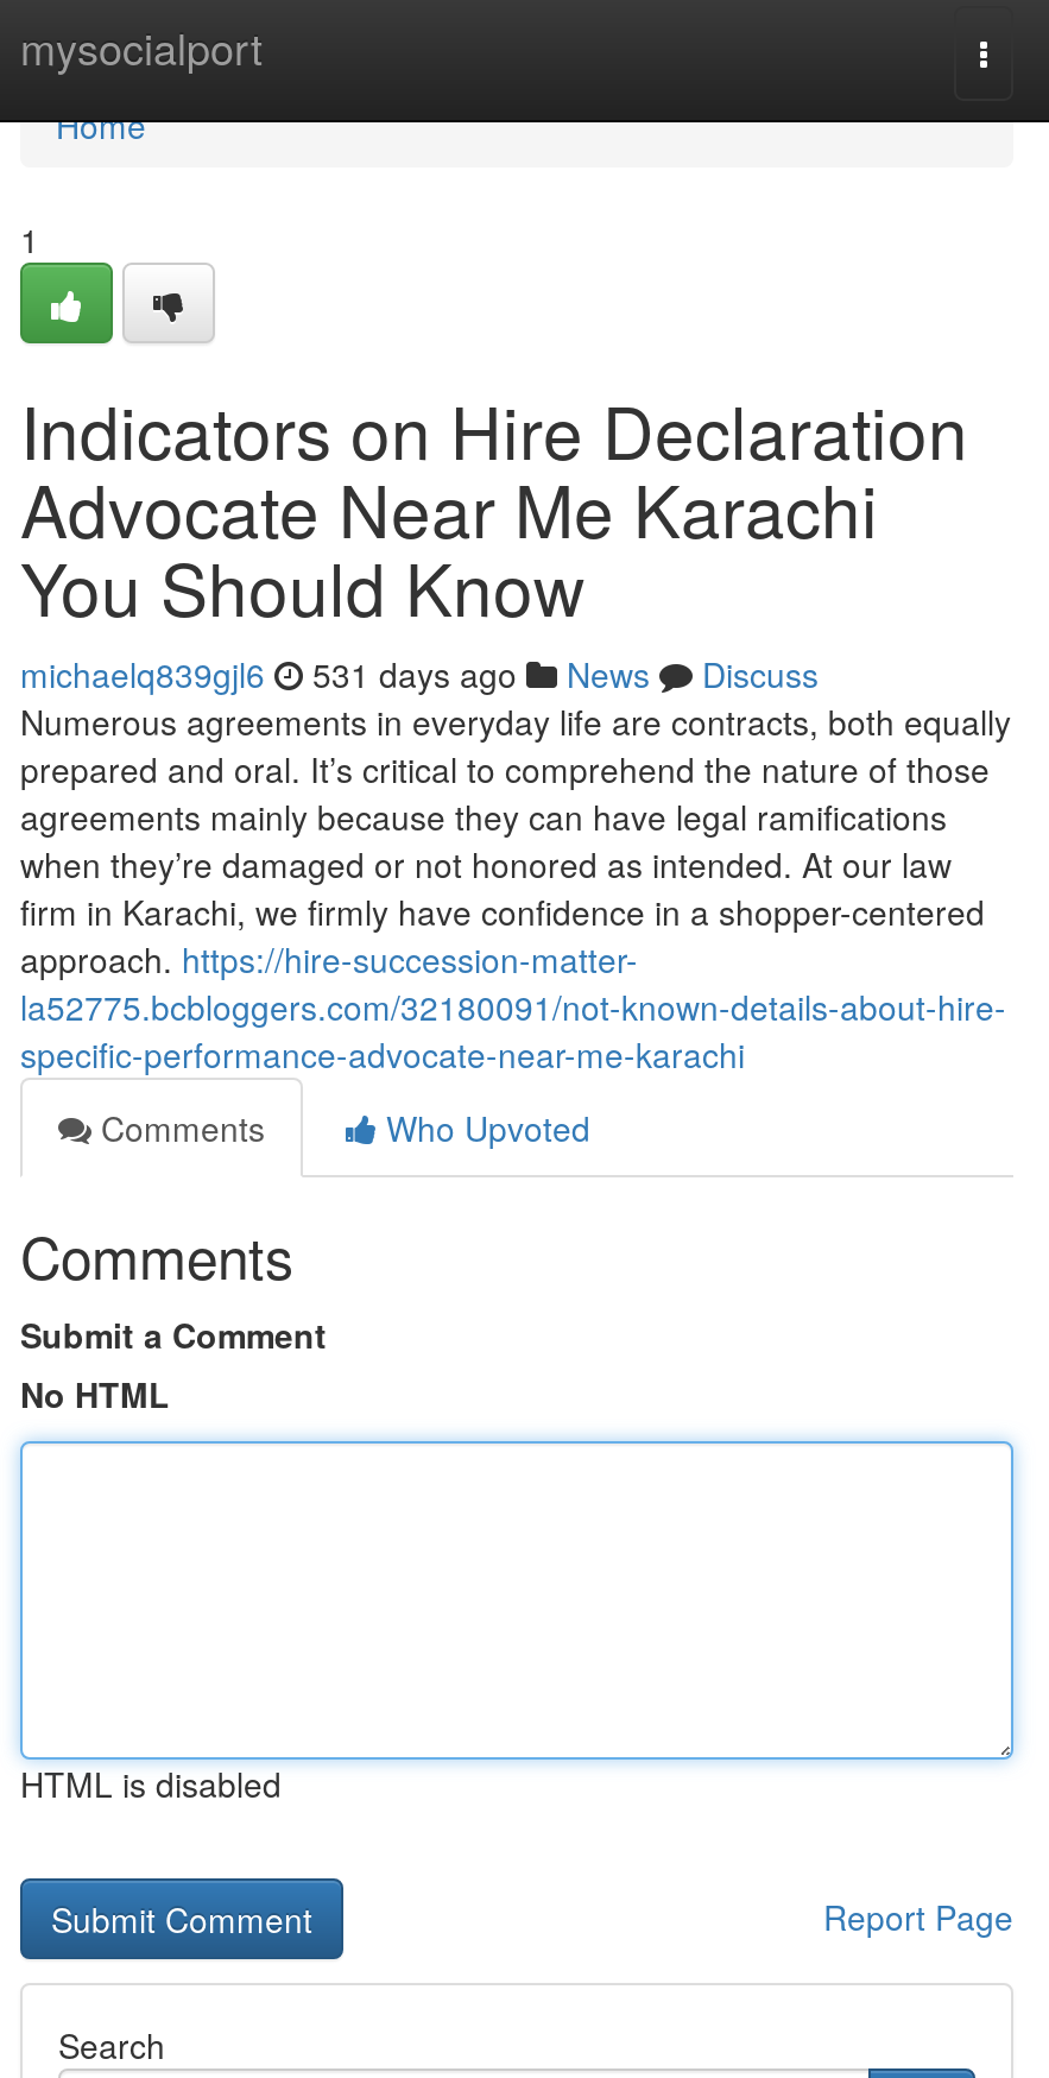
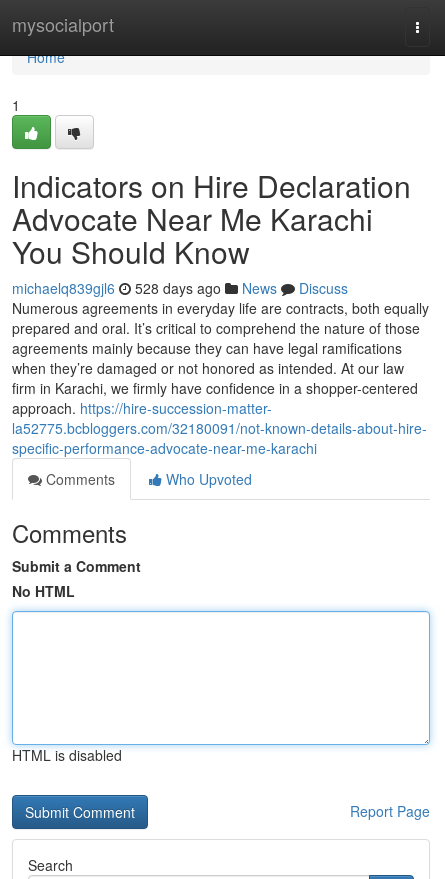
- michaelq839gjl6 531 days ago News Discuss
+ michaelq839gjl6 528 days ago News Discuss
